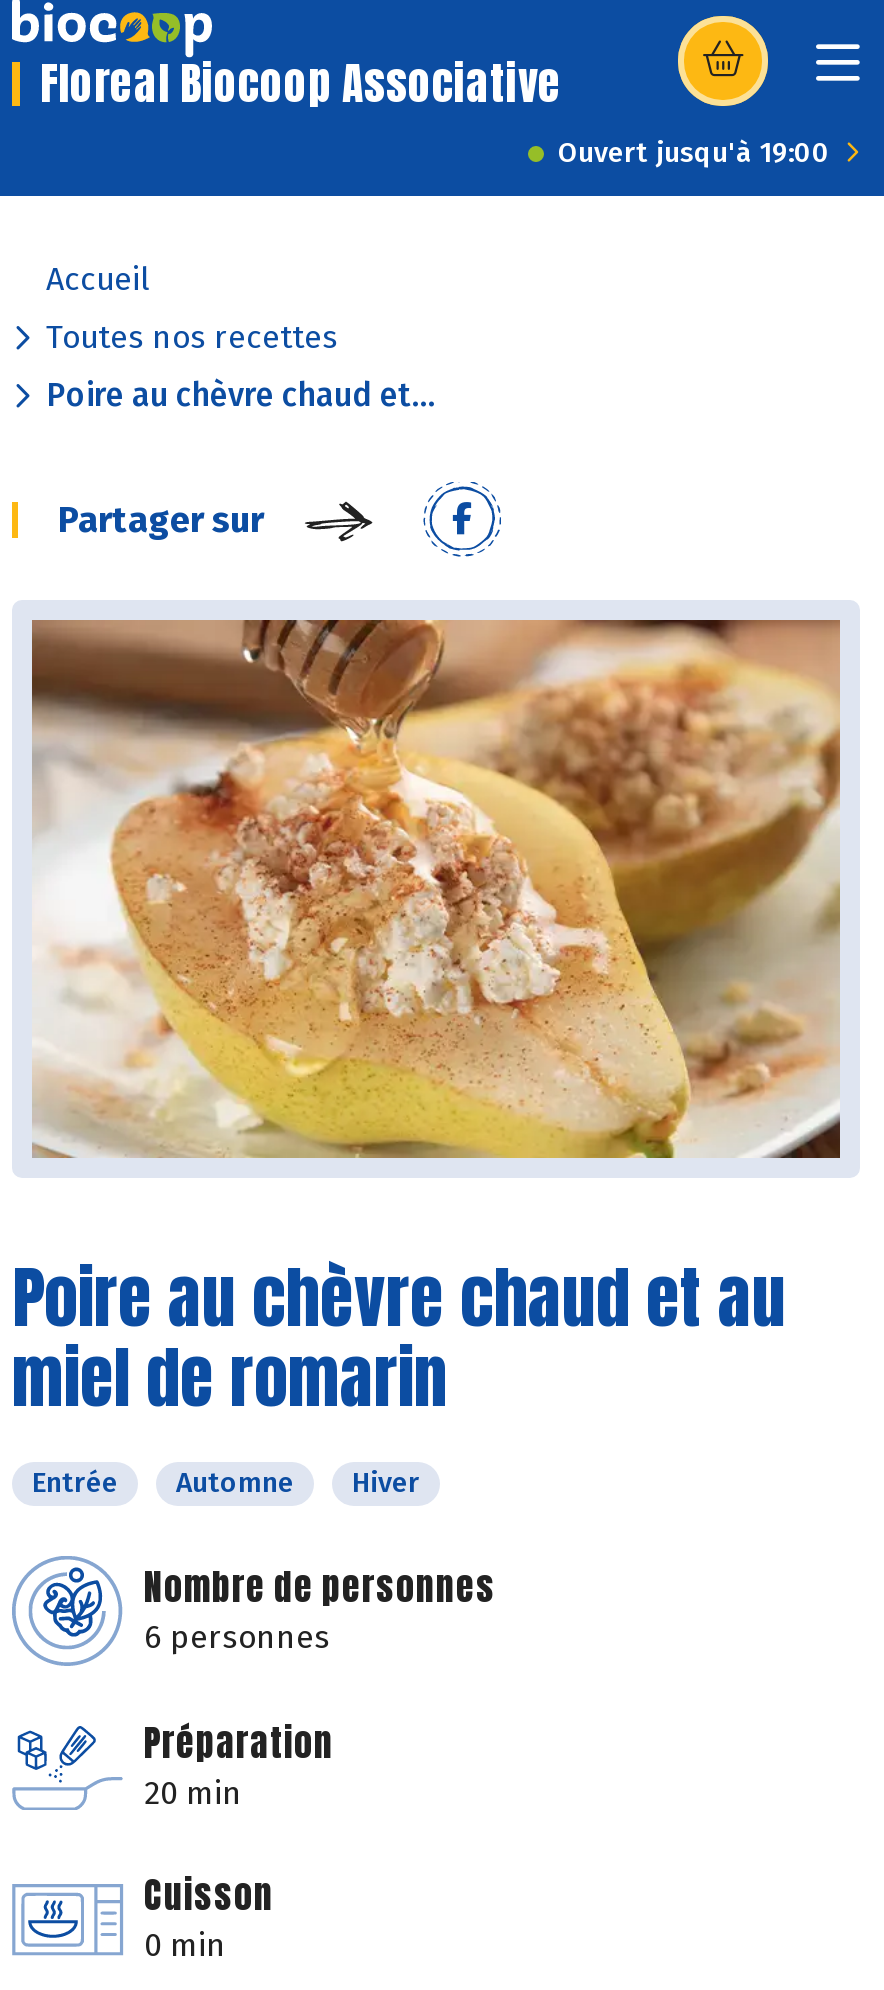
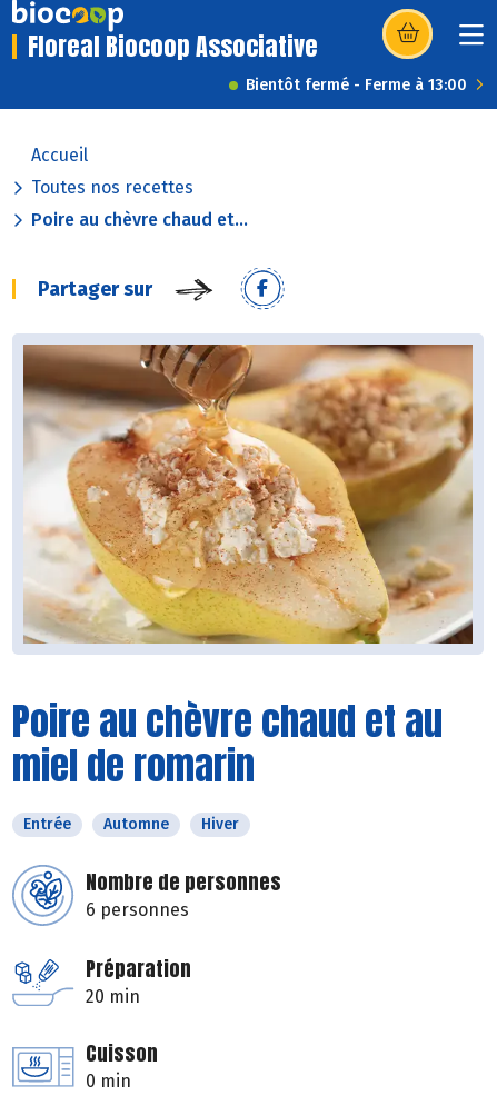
- Ouvert jusqu'à 19:00
+ Bientôt fermé - Ferme à 13:00
